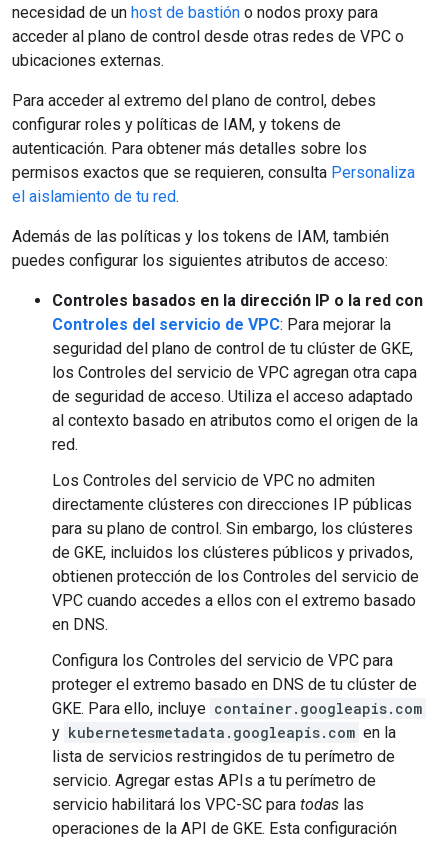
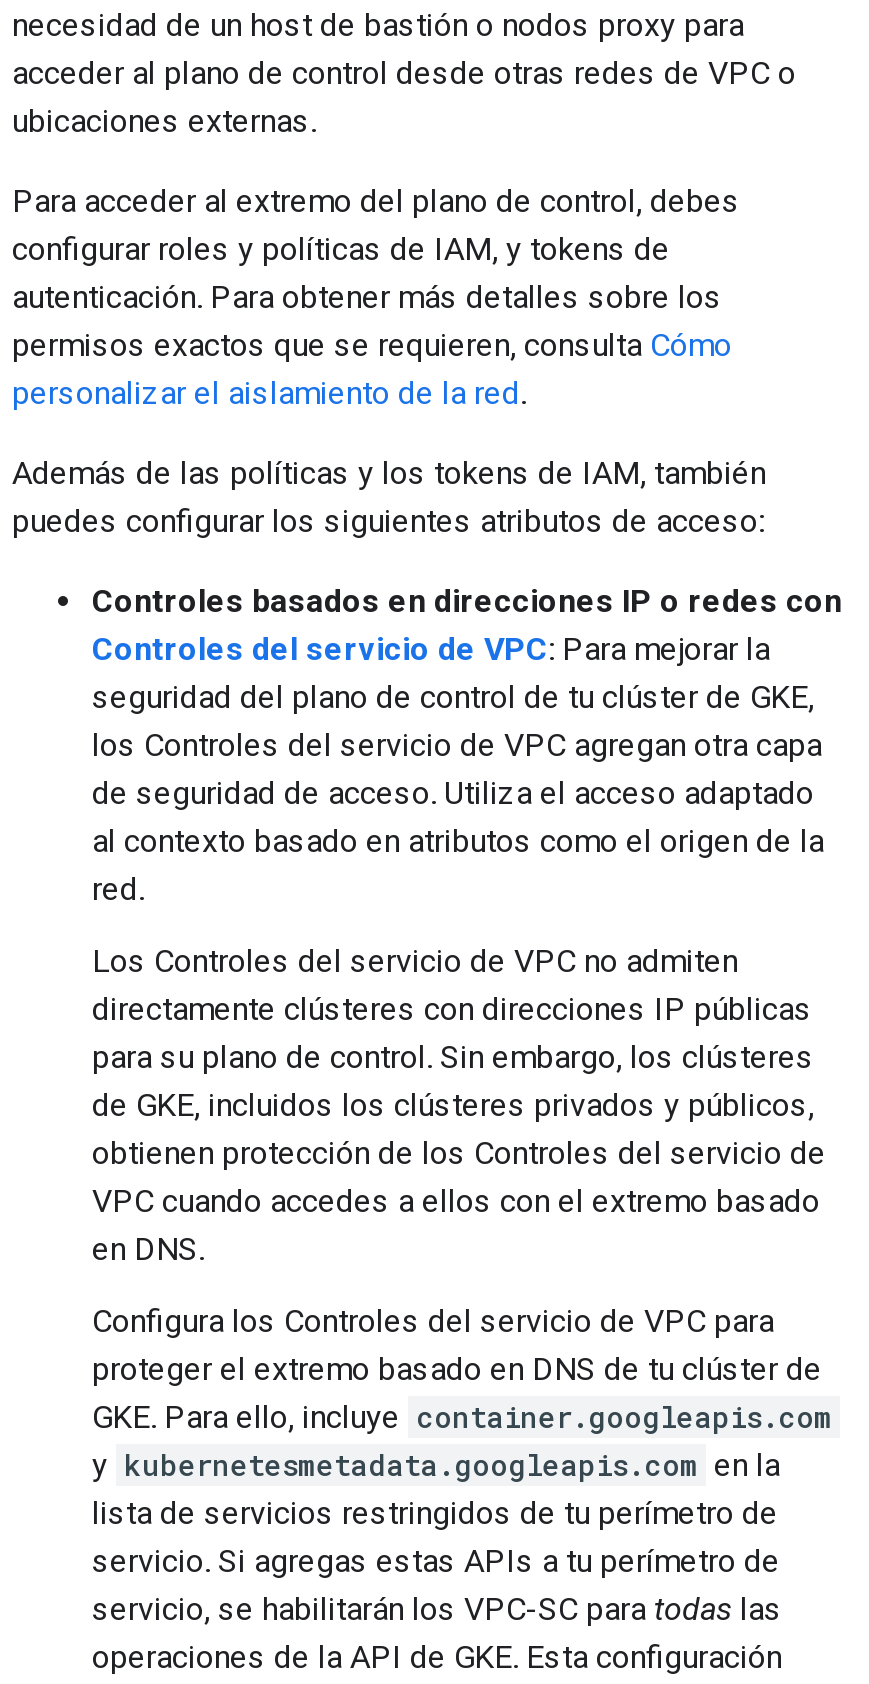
- permisos exactos que se requieren, consulta Personaliza
- el aislamiento de tu red.
+ permisos exactos que se requieren, consulta Cómo
+ personalizar el aislamiento de la red.

- Controles basados en la dirección IP o la red con
+ Controles basados en direcciones IP o redes con

- de GKE, incluidos los clústeres públicos y privados,
+ de GKE, incluidos los clústeres privados y públicos,

- servicio. Agregar estas APIs a tu perímetro de
- servicio habilitará los VPC-SC para todas las
+ servicio. Si agregas estas APIs a tu perímetro de
+ servicio, se habilitarán los VPC-SC para todas las
